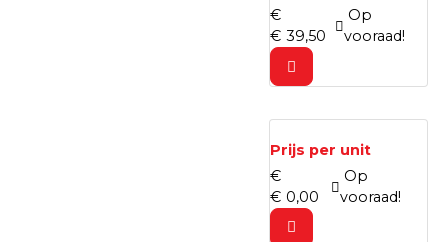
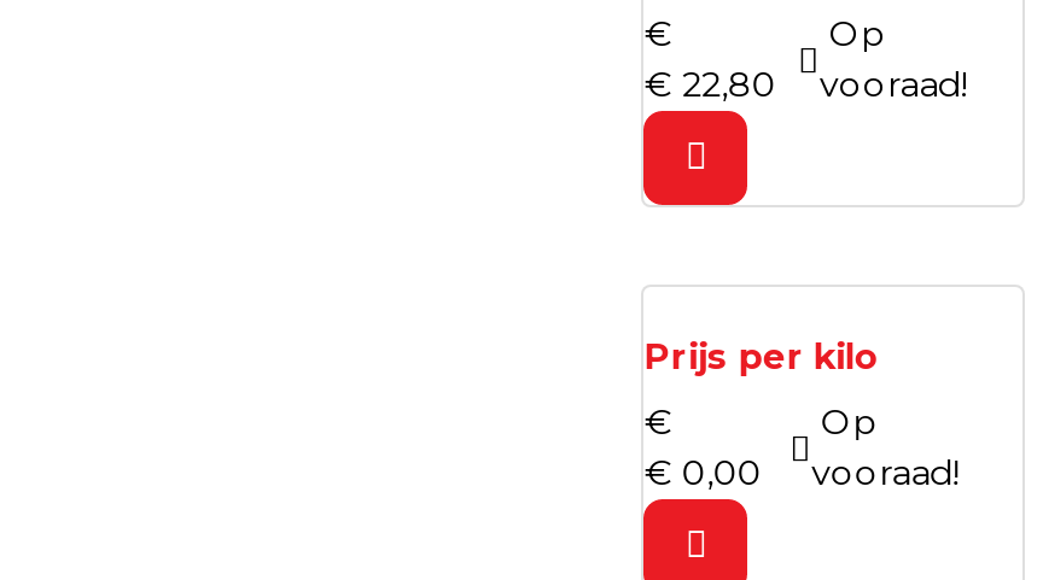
- € 39,50 vooraad!
+ € 22,80 vooraad!

- Prijs per unit
+ Prijs per kilo
